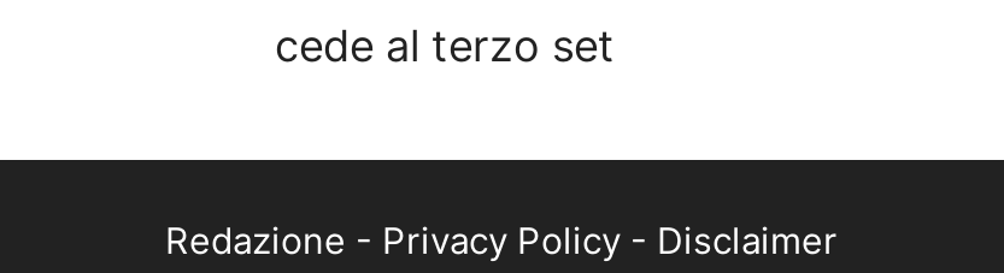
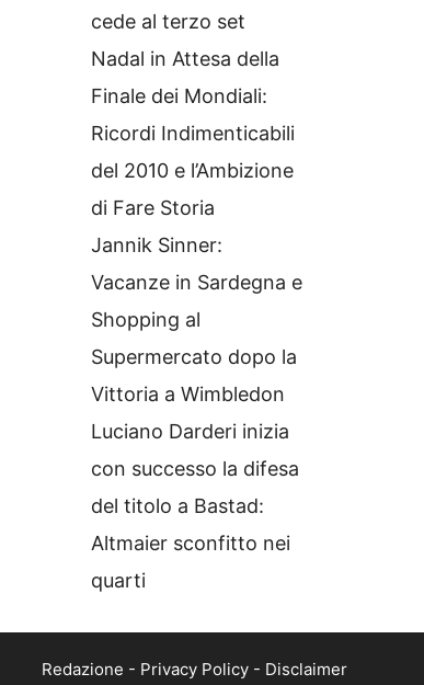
+ Nadal in Attesa della
+ Finale dei Mondiali:
+ Ricordi Indimenticabili
+ del 2010 e l’Ambizione
+ di Fare Storia
+ Jannik Sinner:
+ Vacanze in Sardegna e
+ Shopping al
+ Supermercato dopo la
+ Vittoria a Wimbledon
+ Luciano Darderi inizia
+ con successo la difesa
+ del titolo a Bastad:
+ Altmaier sconfitto nei
+ quarti
